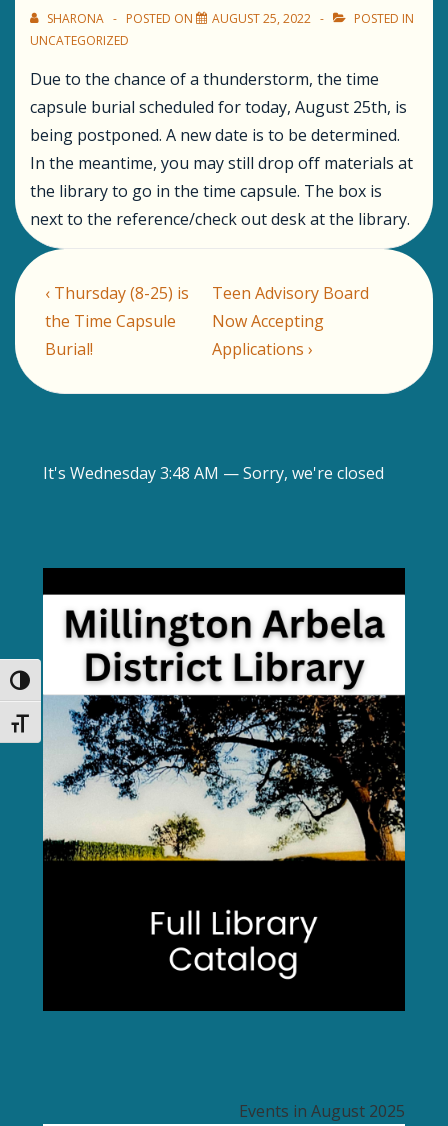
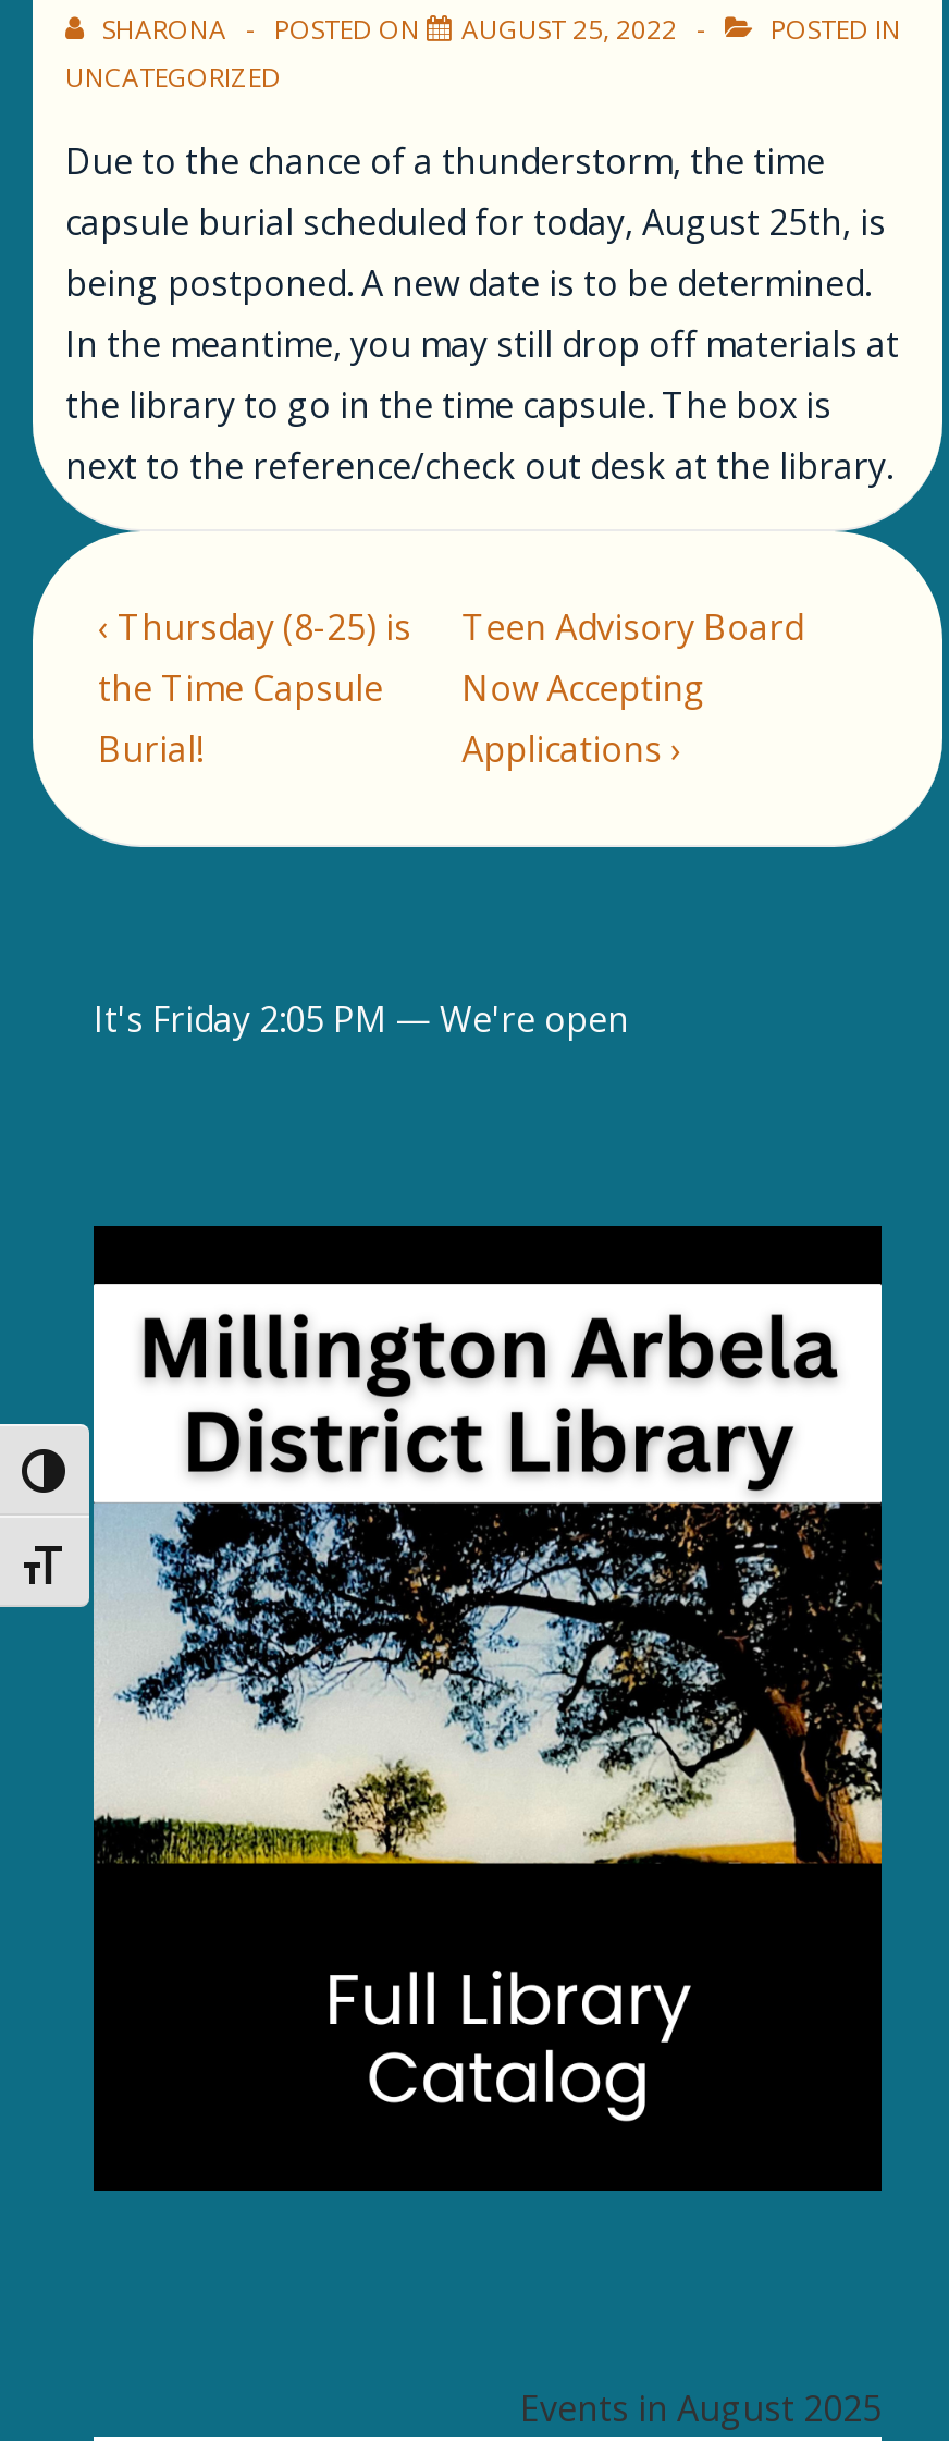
- It's Wednesday 3:48 AM — Sorry, we're closed
+ It's Friday 2:05 PM — We're open
